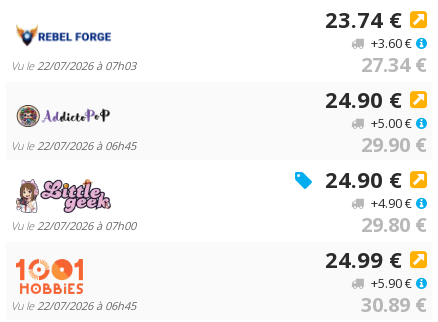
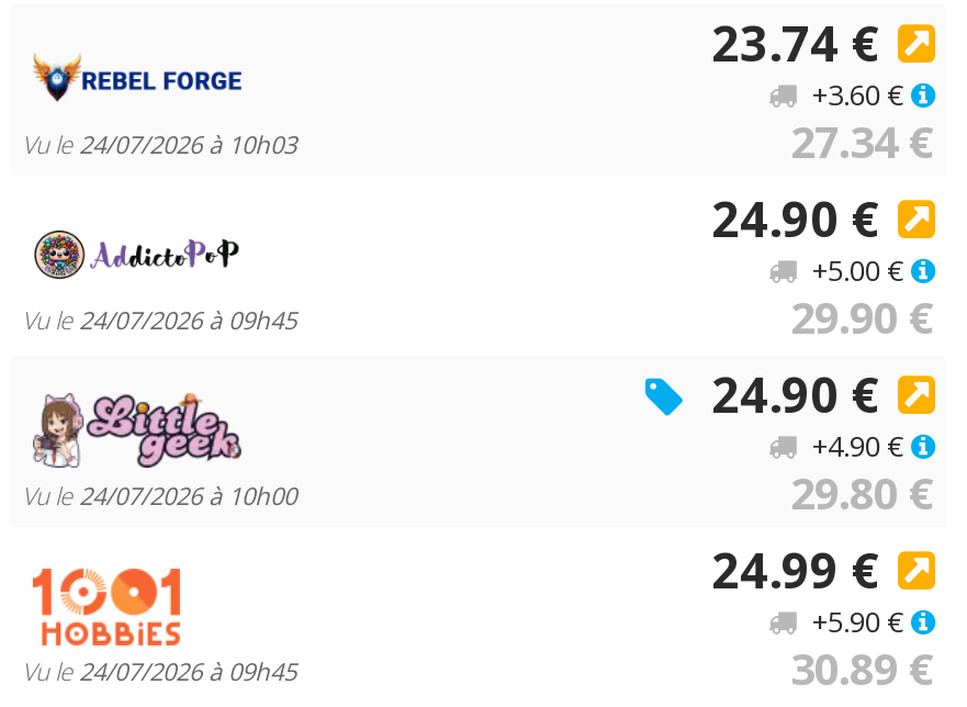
- Vu le 22/07/2026 à 07h03
+ Vu le 24/07/2026 à 10h03

- Vu le 22/07/2026 à 06h45
+ Vu le 24/07/2026 à 09h45

- Vu le 22/07/2026 à 07h00
+ Vu le 24/07/2026 à 10h00

- Vu le 22/07/2026 à 06h45
+ Vu le 24/07/2026 à 09h45
